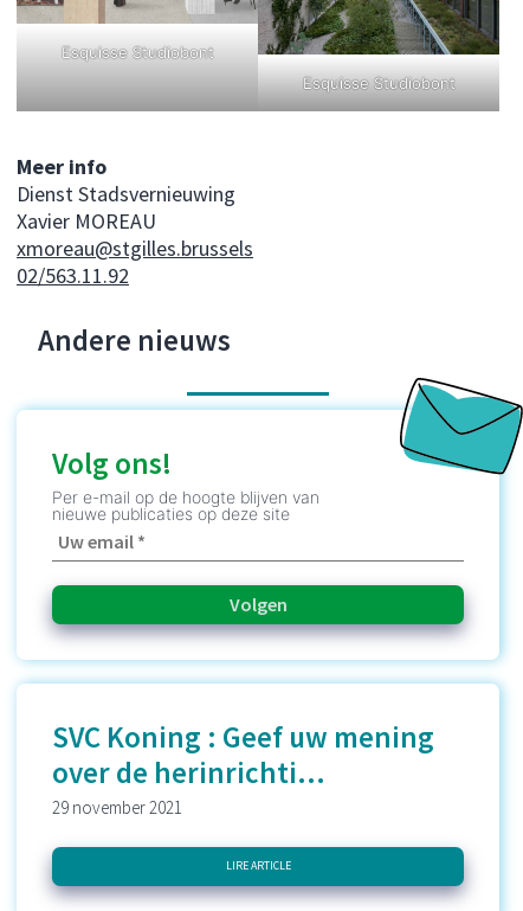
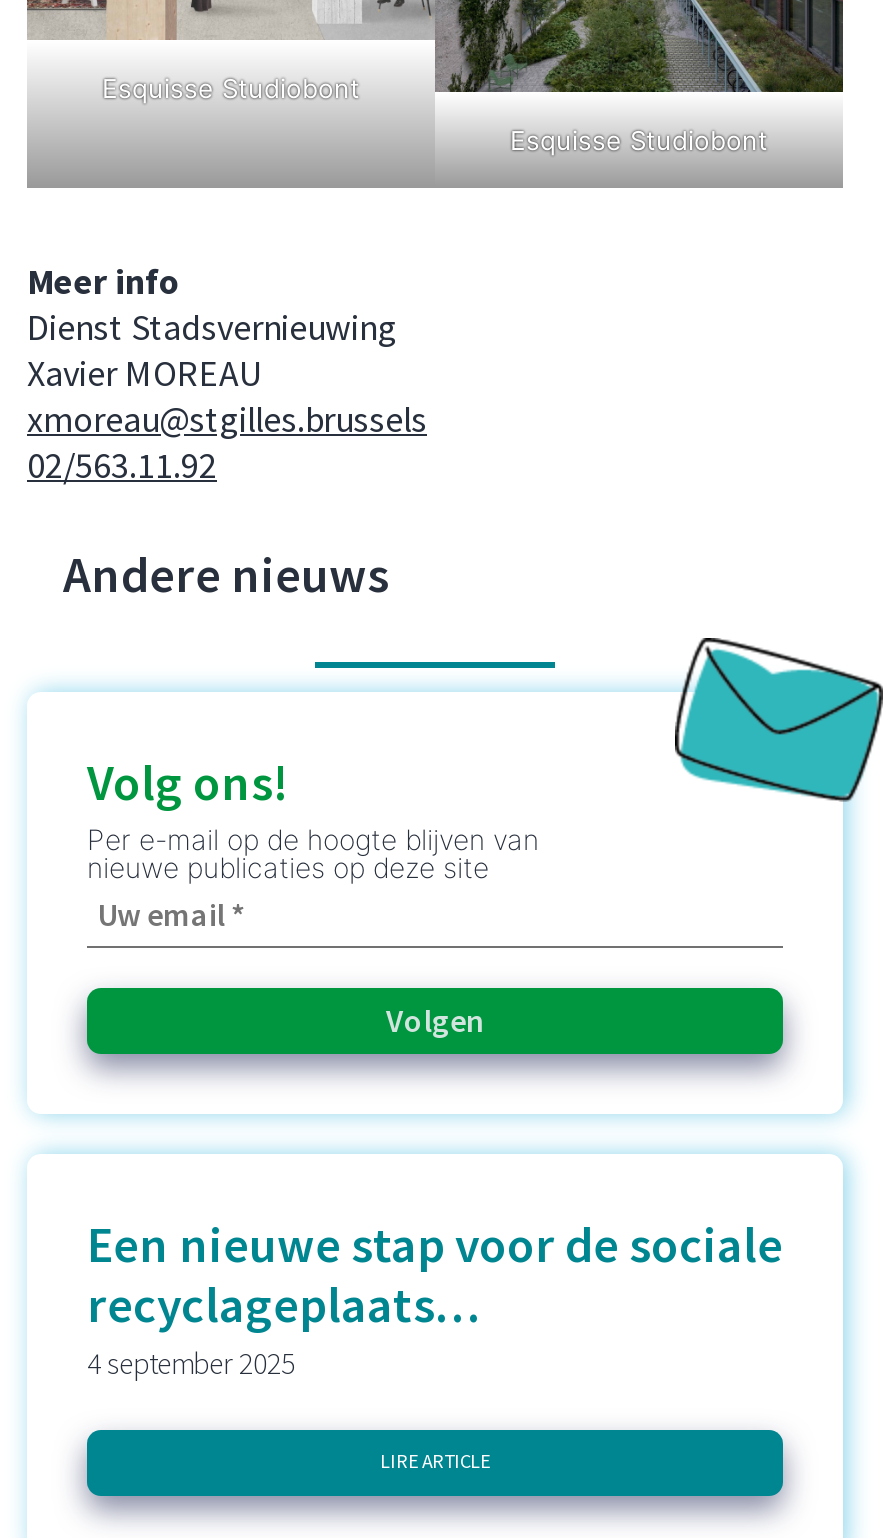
- SVC Koning : Geef uw mening
- over de herinrichti...
- 29 november 2021
+ Een nieuwe stap voor de sociale
+ recyclageplaats...
+ 4 september 2025
